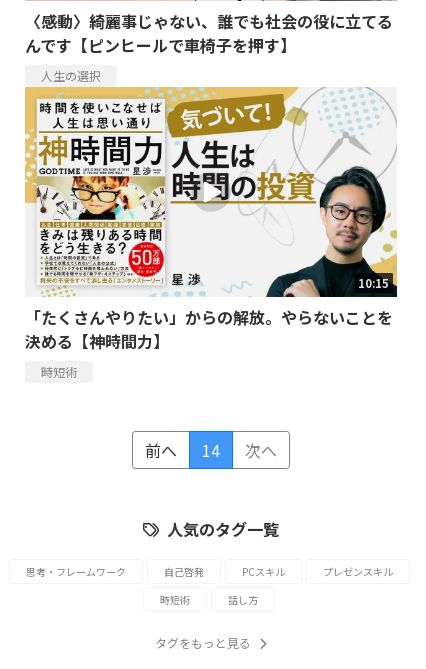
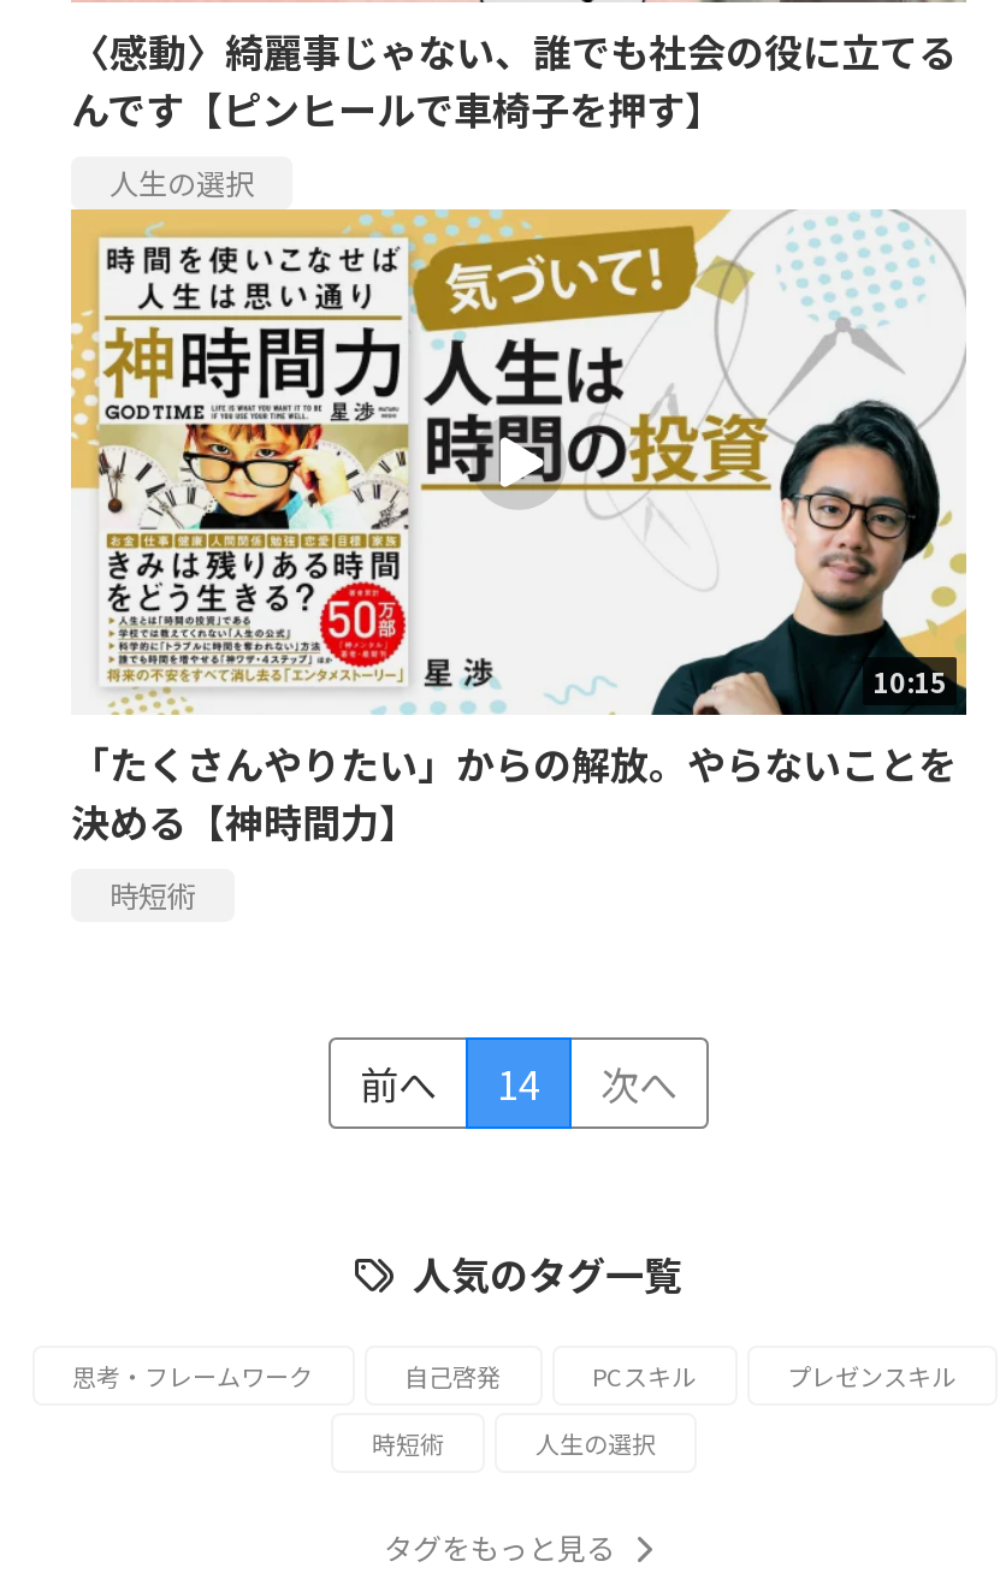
- 話し方
+ 人生の選択
